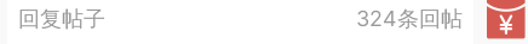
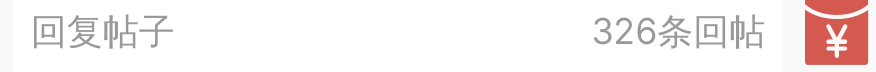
- 324条回帖
+ 326条回帖
